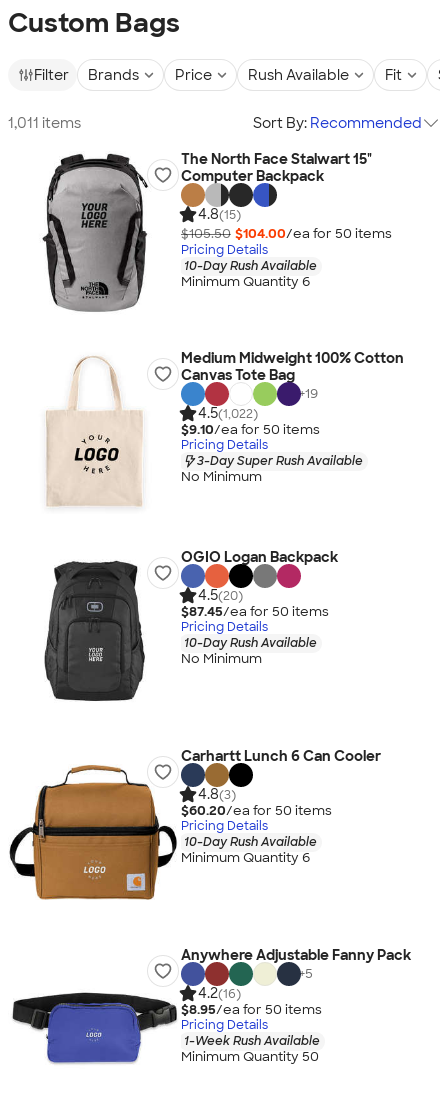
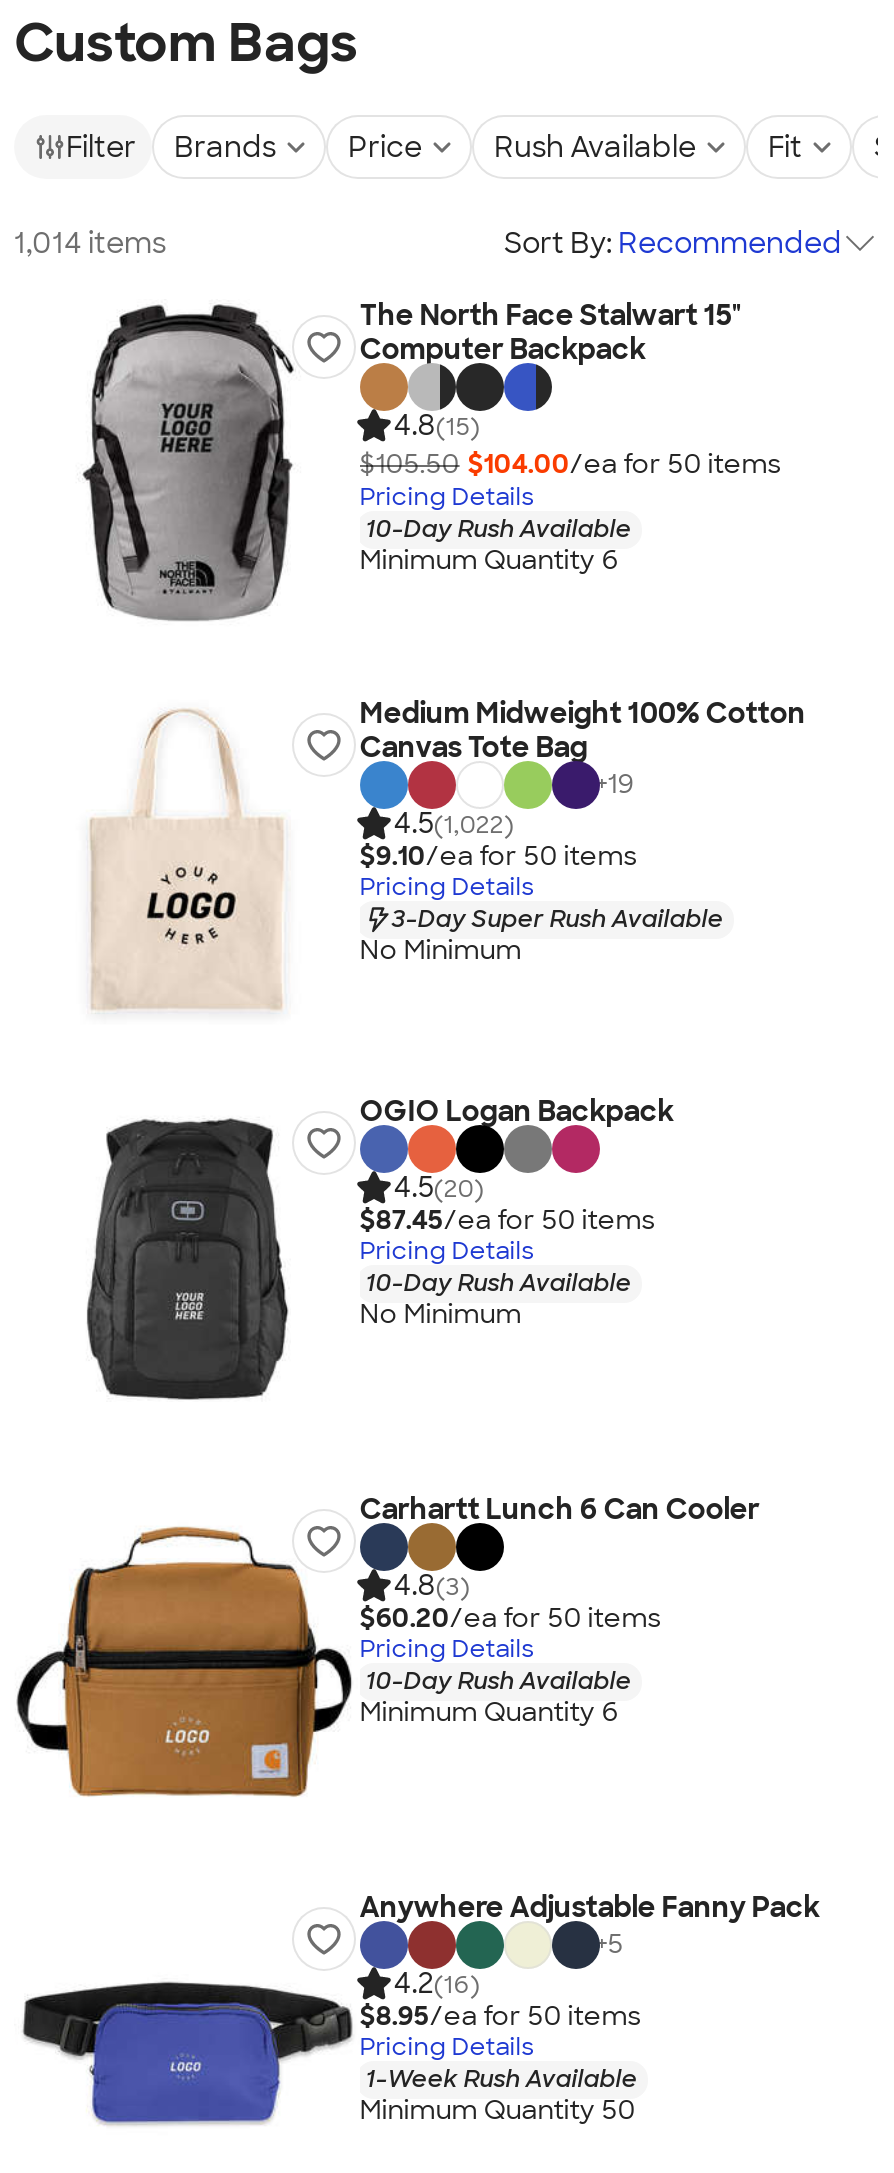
- 1,011 items
+ 1,014 items
